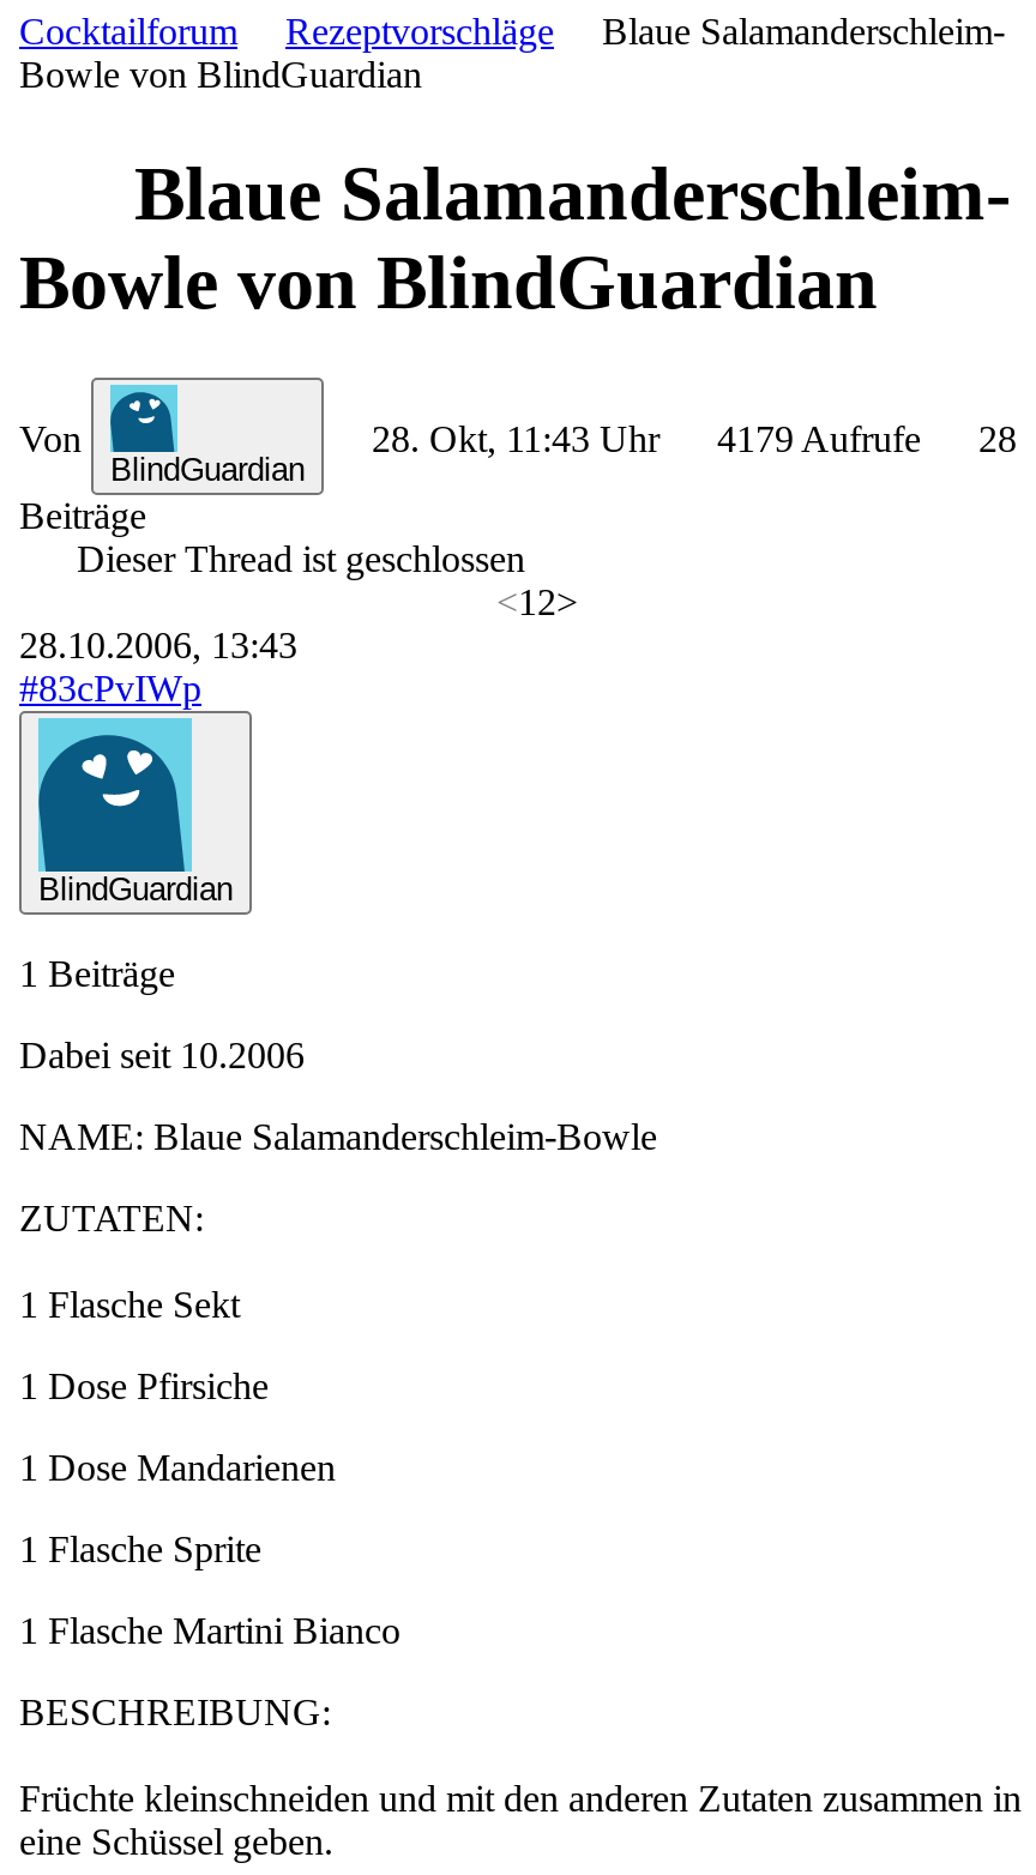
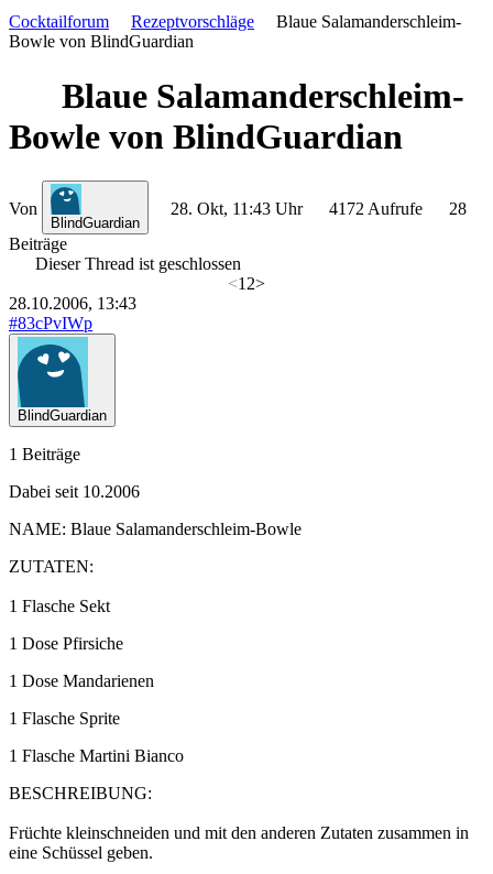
- 28. Okt, 11:43 Uhr 4179 Aufrufe 28
+ 28. Okt, 11:43 Uhr 4172 Aufrufe 28
